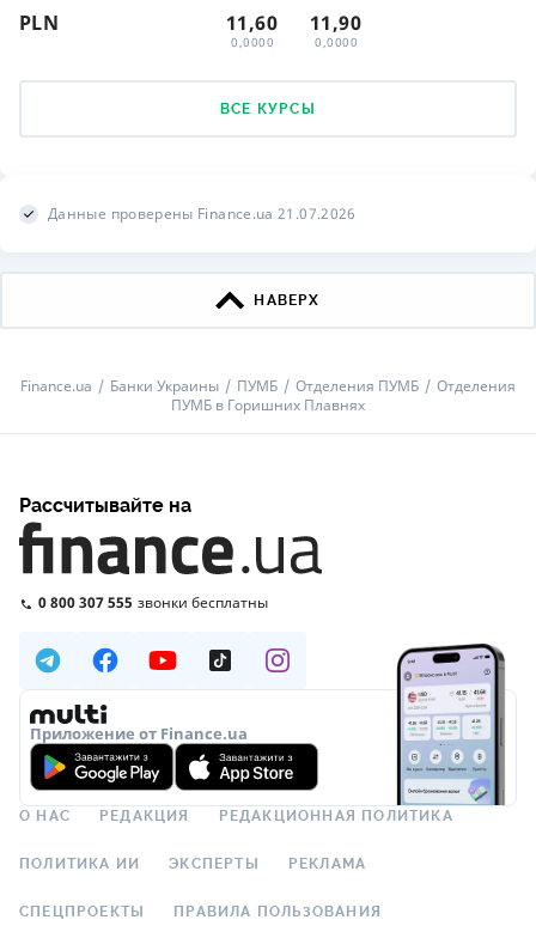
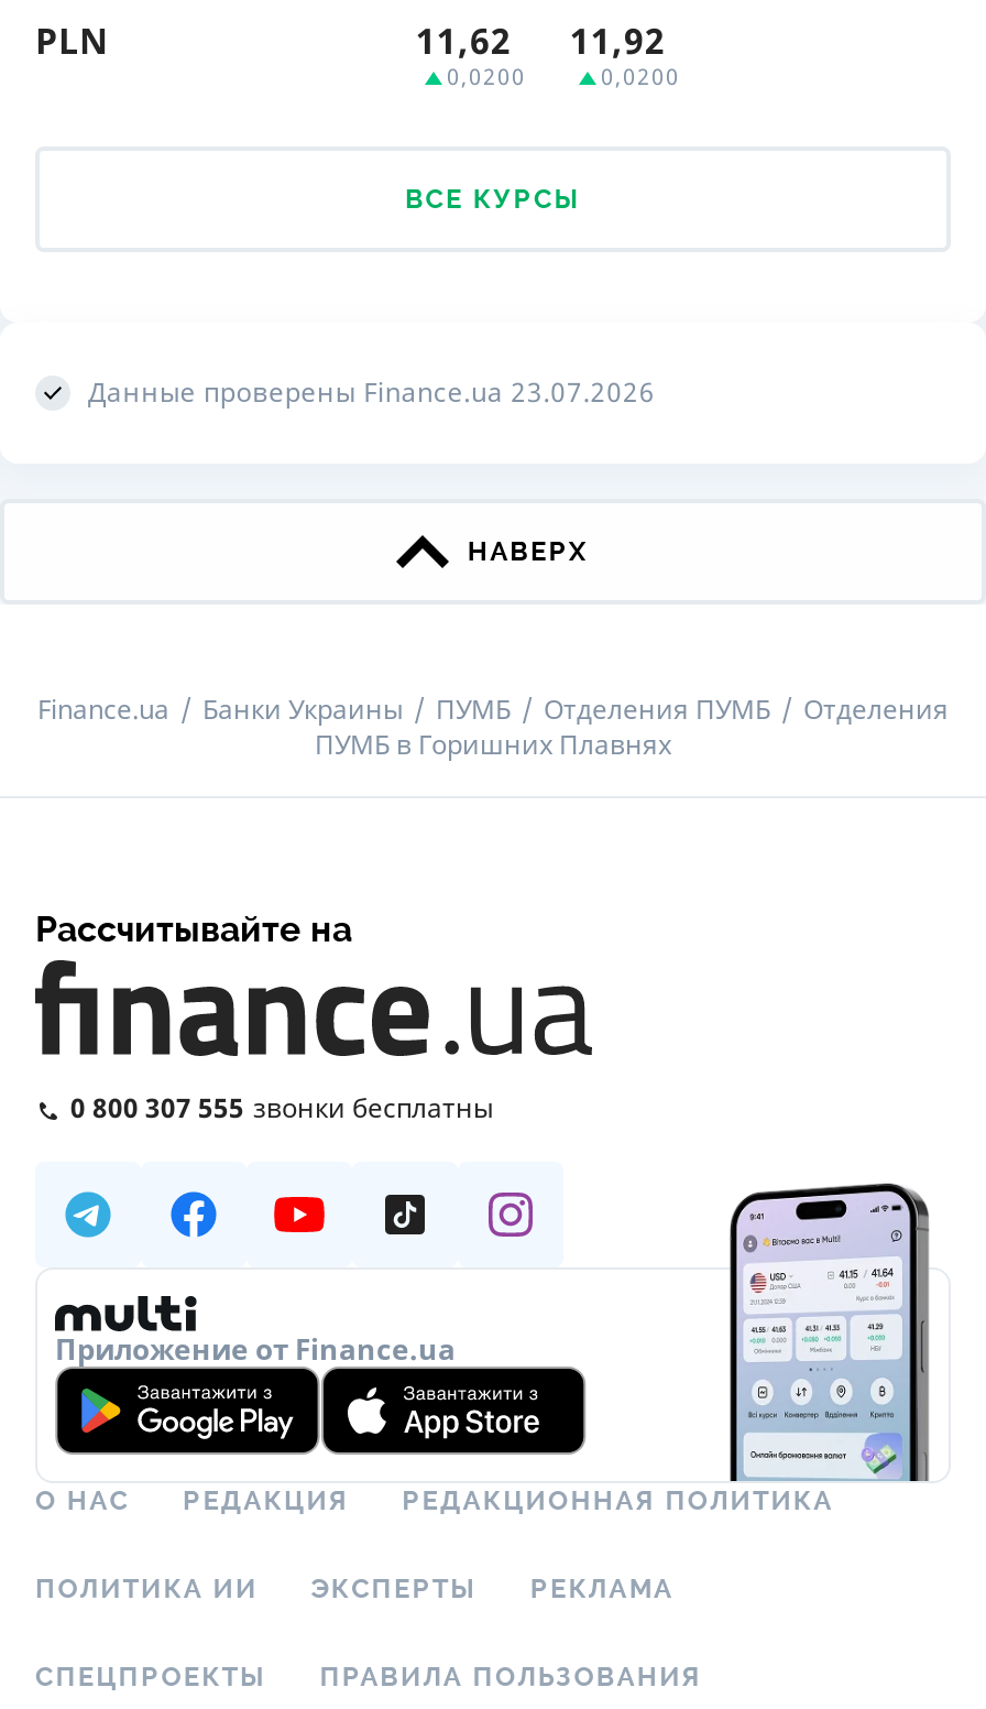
- 11,60
+ 11,62

- 11,90
+ 11,92

- 0,0000
+ 0,0200

- 0,0000
+ 0,0200

- Данные проверены Finance.ua 21.07.2026
+ Данные проверены Finance.ua 23.07.2026
